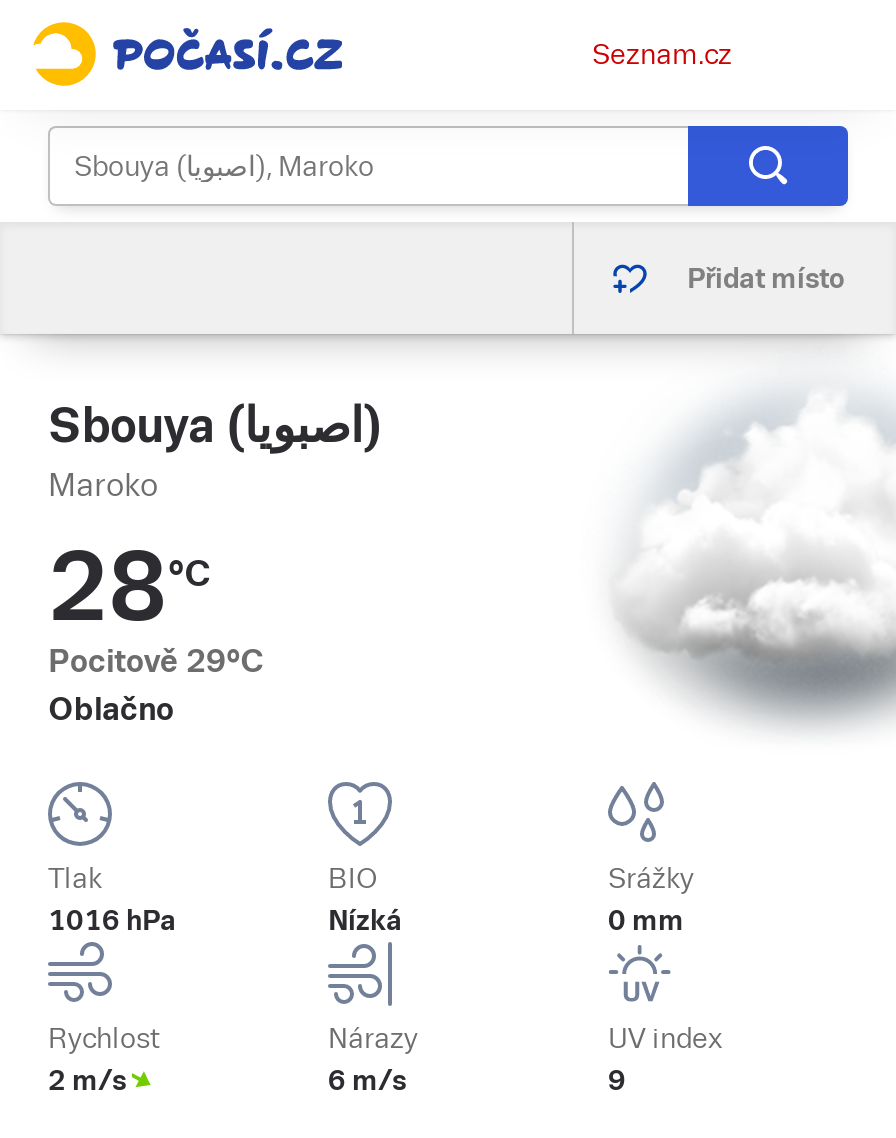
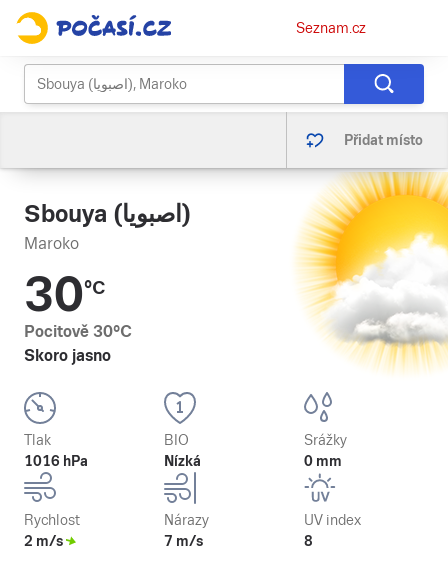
- [image]
+ [image]

- 28°C
- Pocitově 29°C
- Oblačno
+ 30°C
+ Pocitově 30°C
+ Skoro jasno

- 6 m/s
+ 7 m/s

- 9
+ 8
